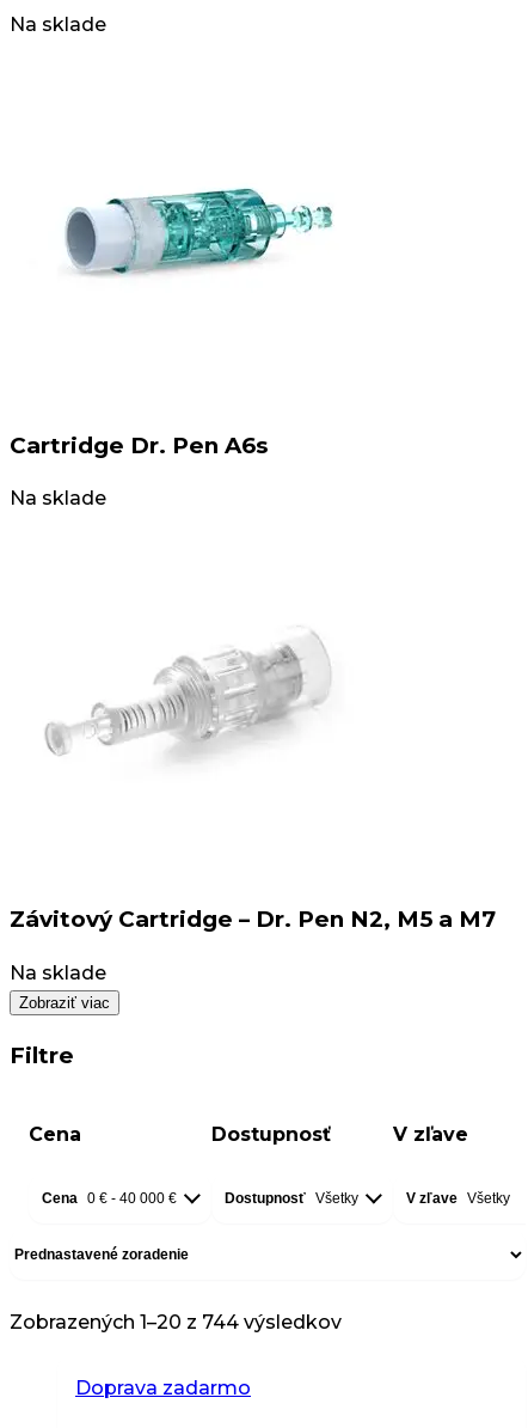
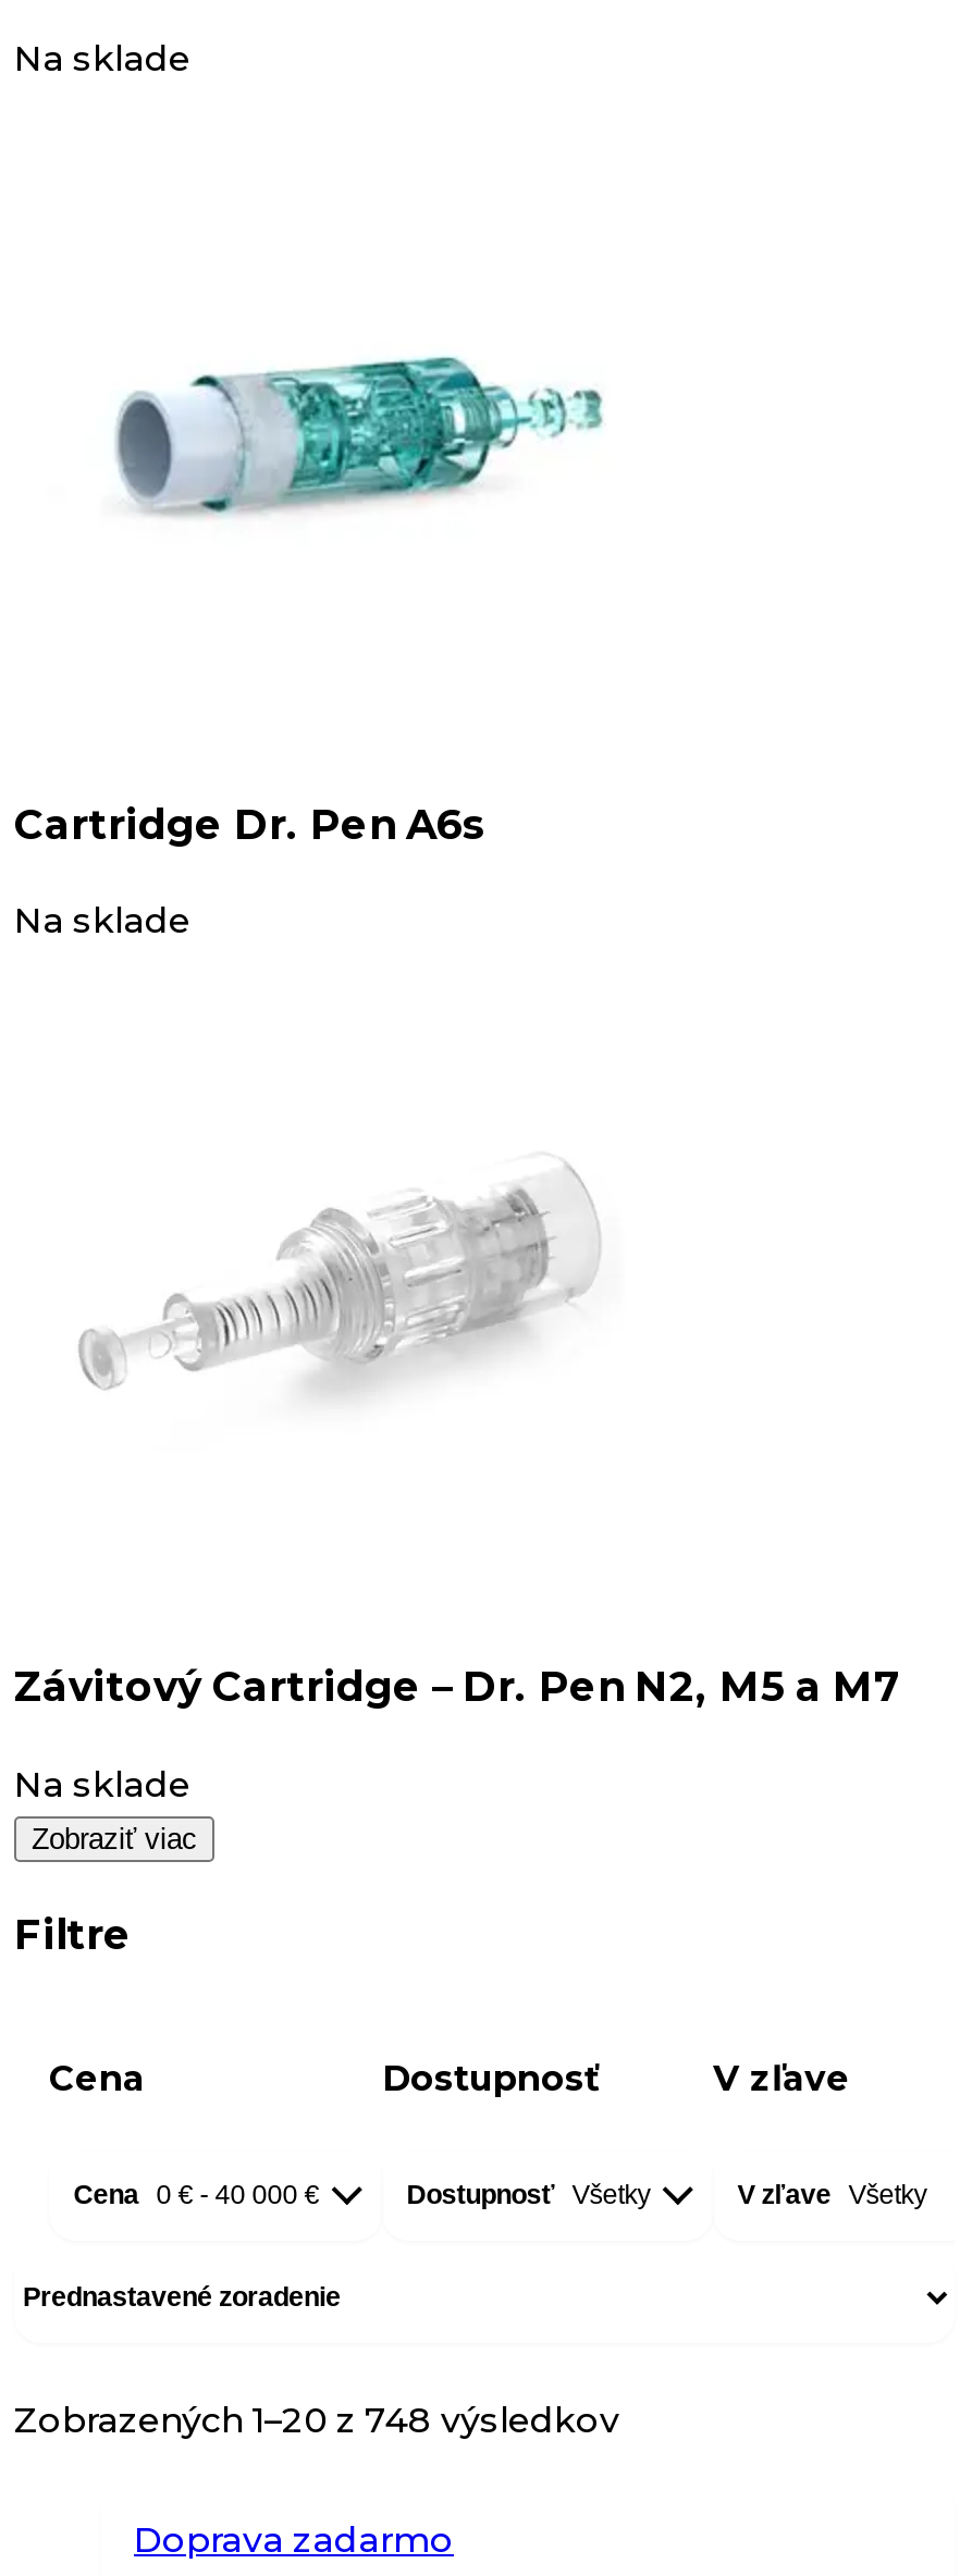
- Zobrazených 1–20 z 744 výsledkov
+ Zobrazených 1–20 z 748 výsledkov
